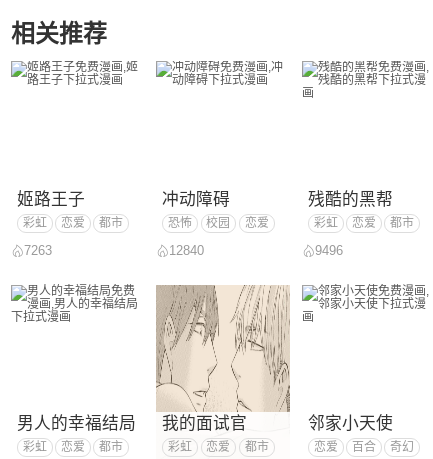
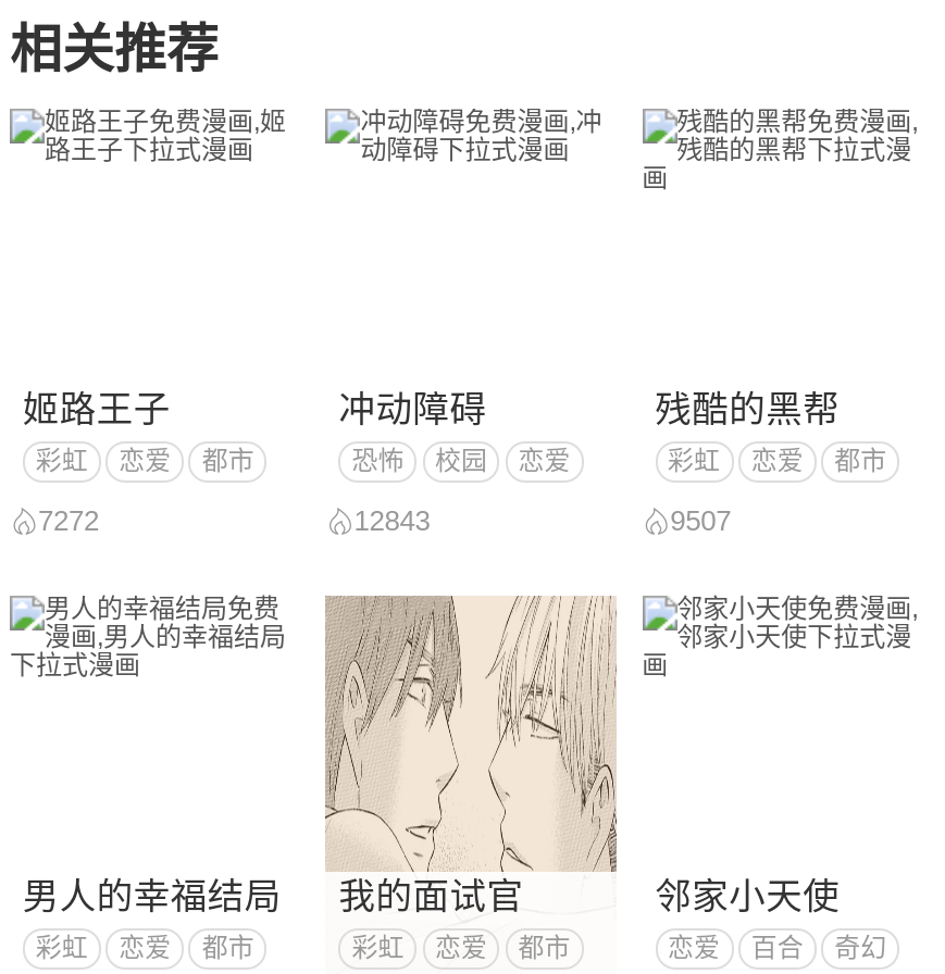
- 7263
+ 7272

- 12840
+ 12843

- 9496
+ 9507
